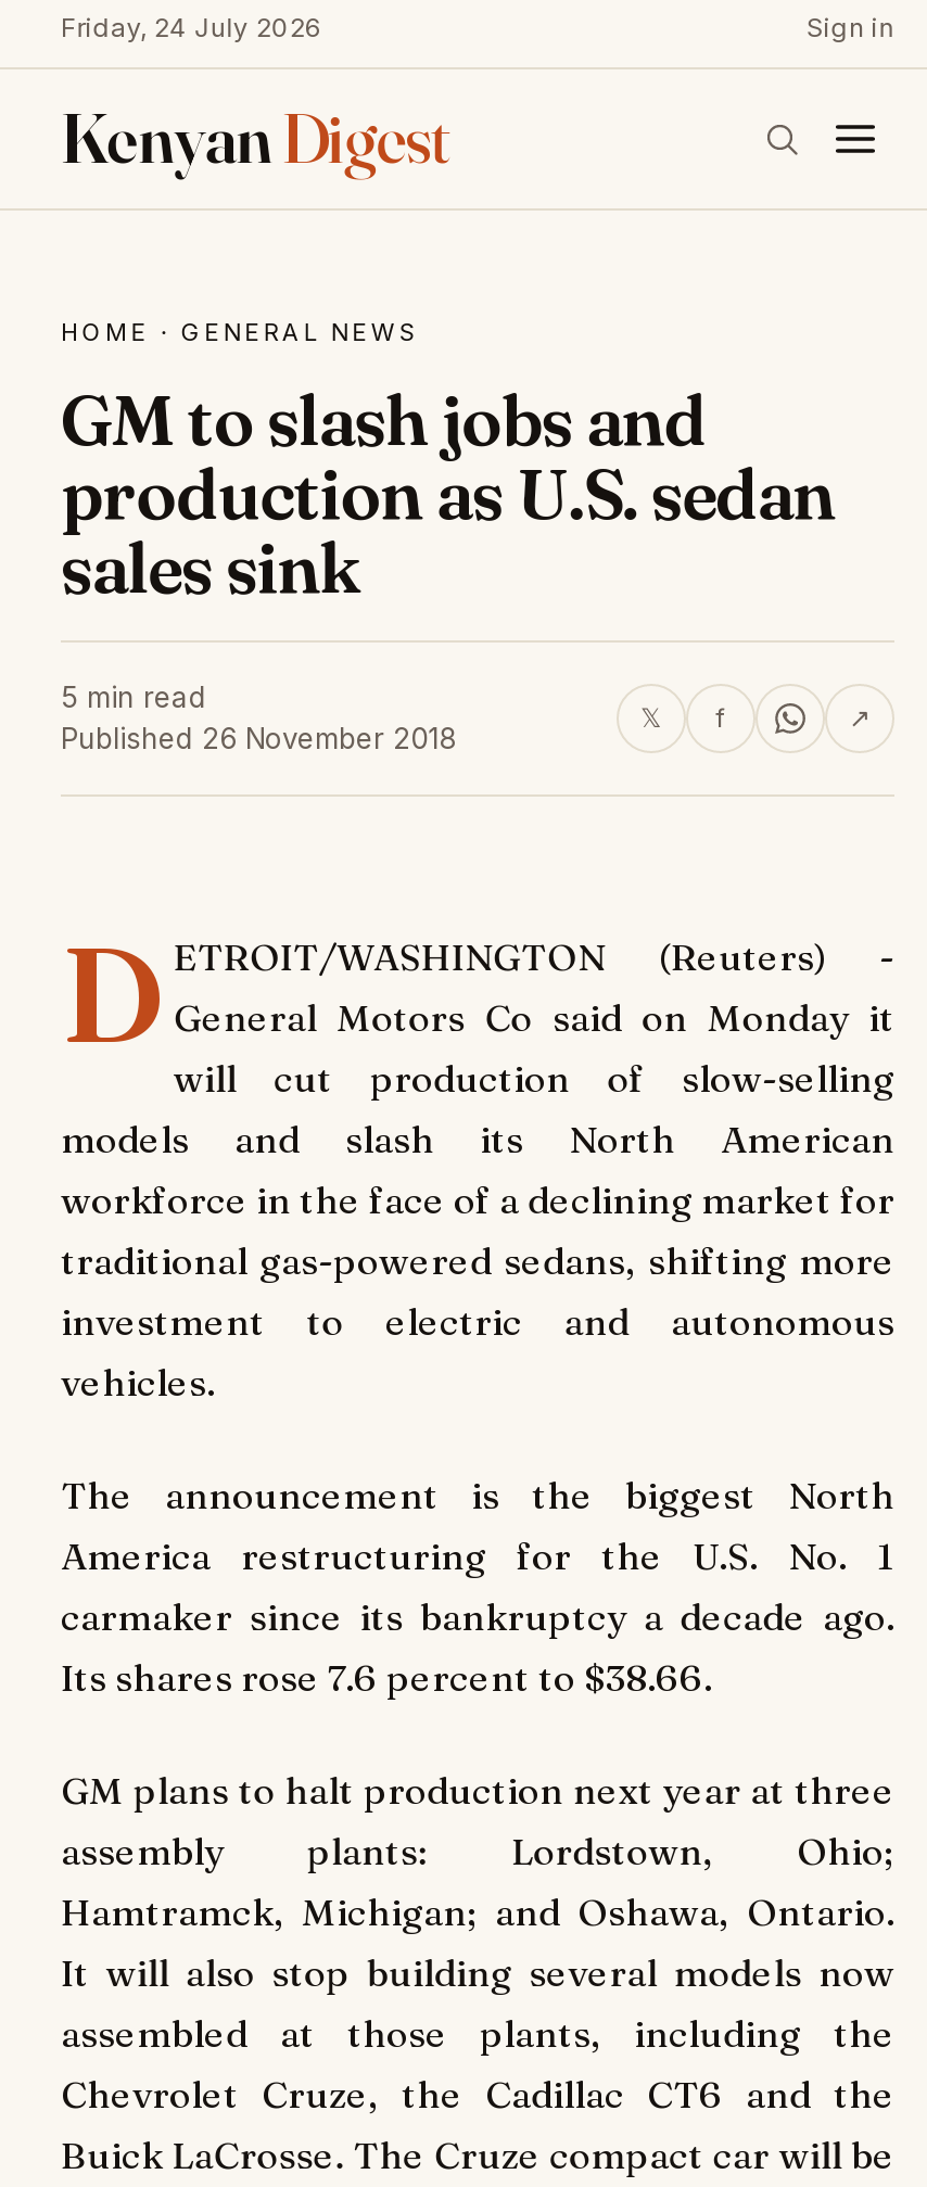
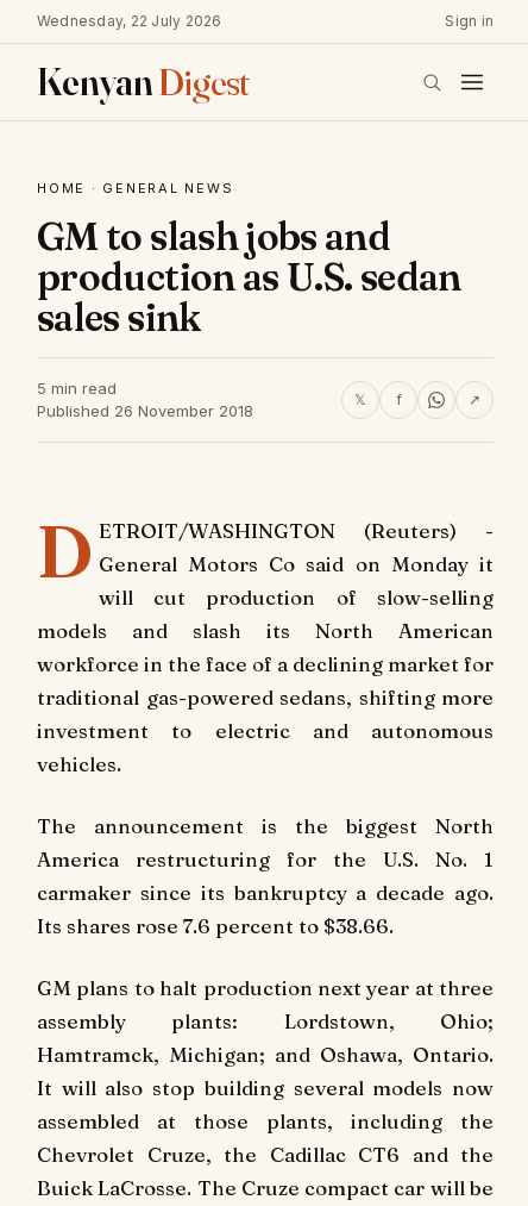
- Friday, 24 July 2026
+ Wednesday, 22 July 2026
